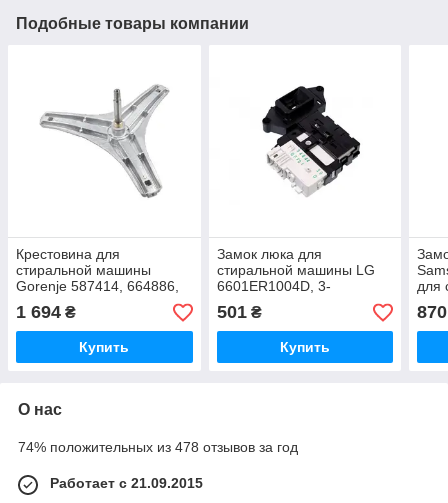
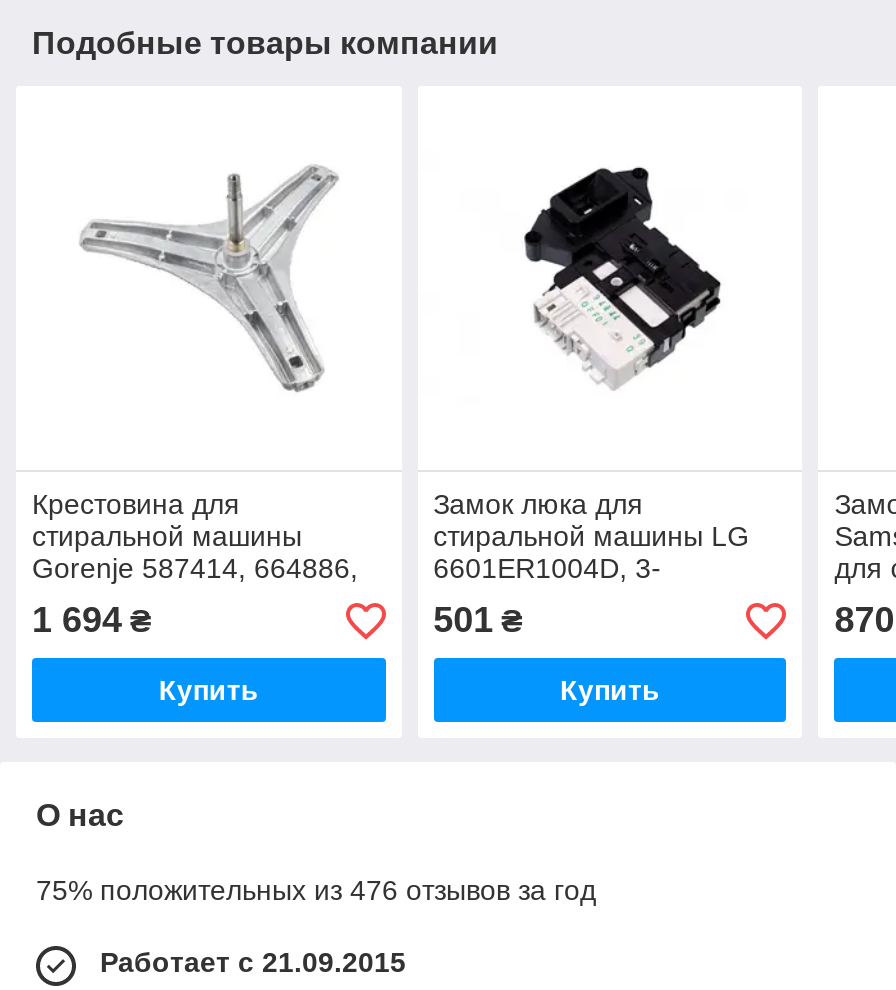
- 74% положительных из 478 отзывов за год
+ 75% положительных из 476 отзывов за год
